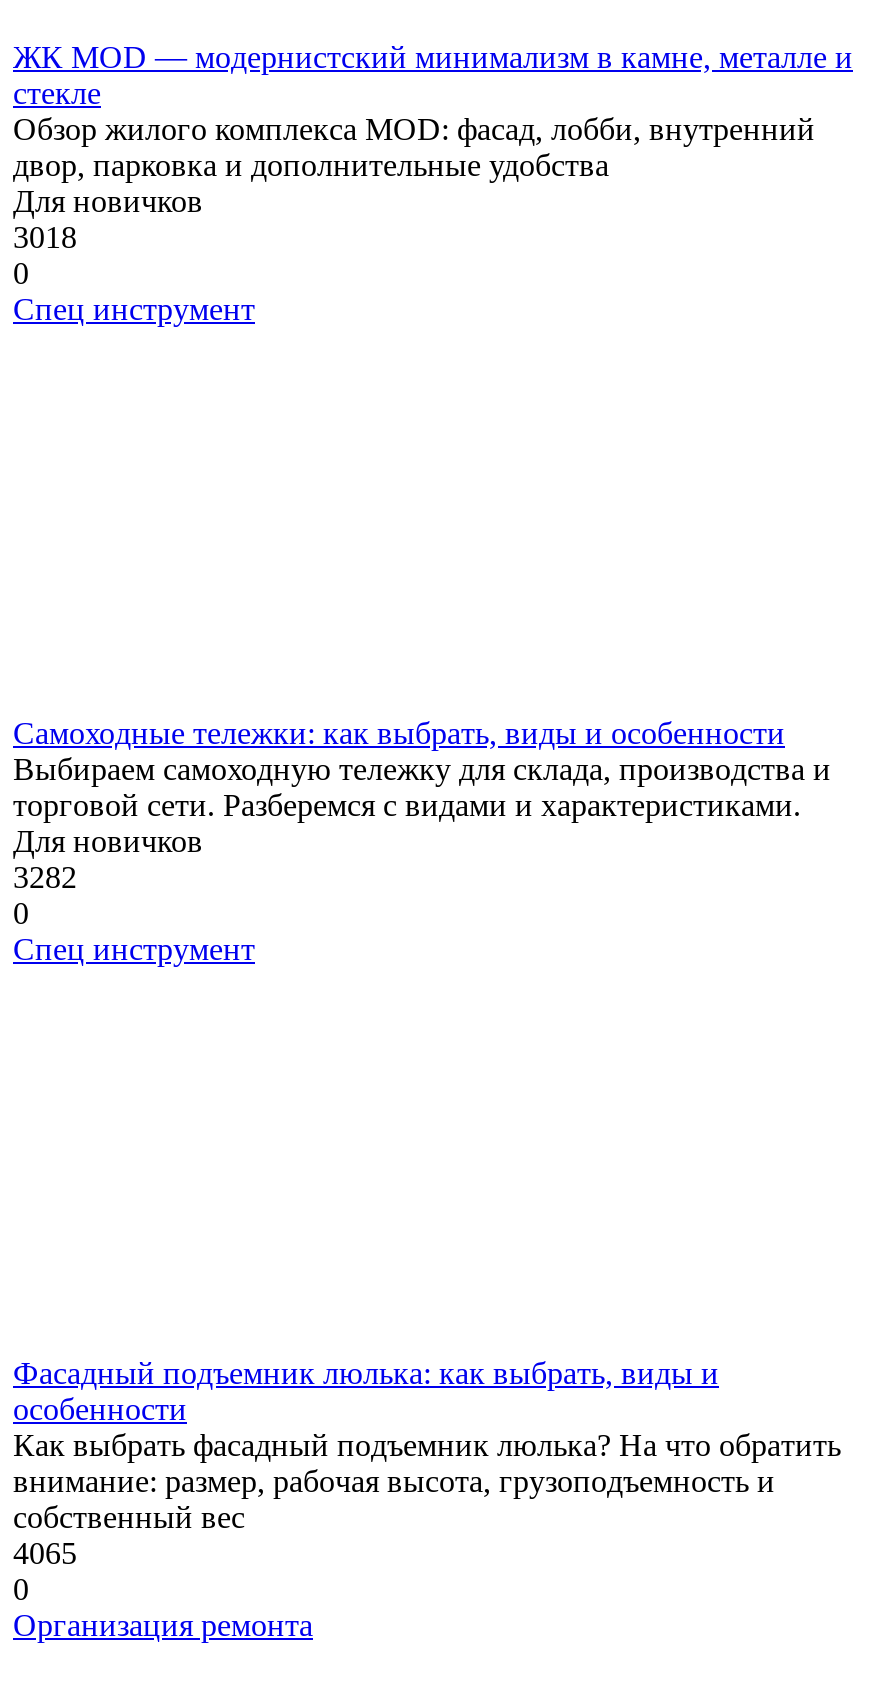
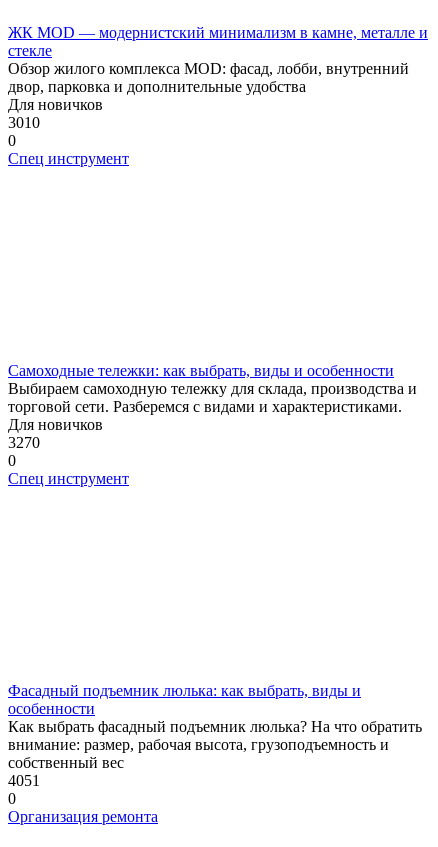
- 3018
+ 3010

- 3282
+ 3270

- 4065
+ 4051
